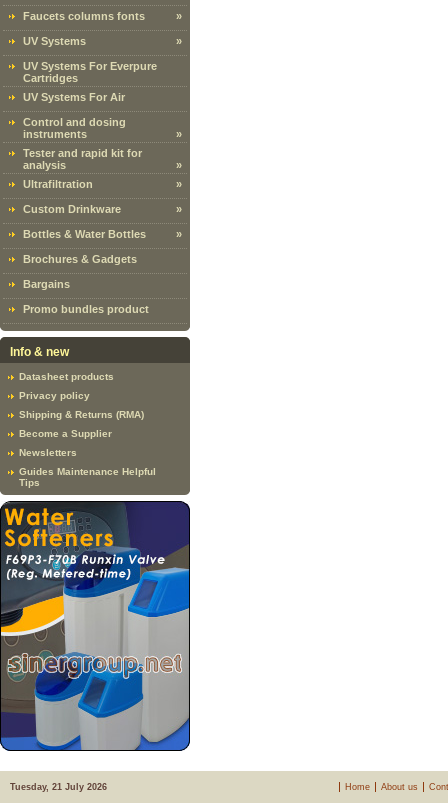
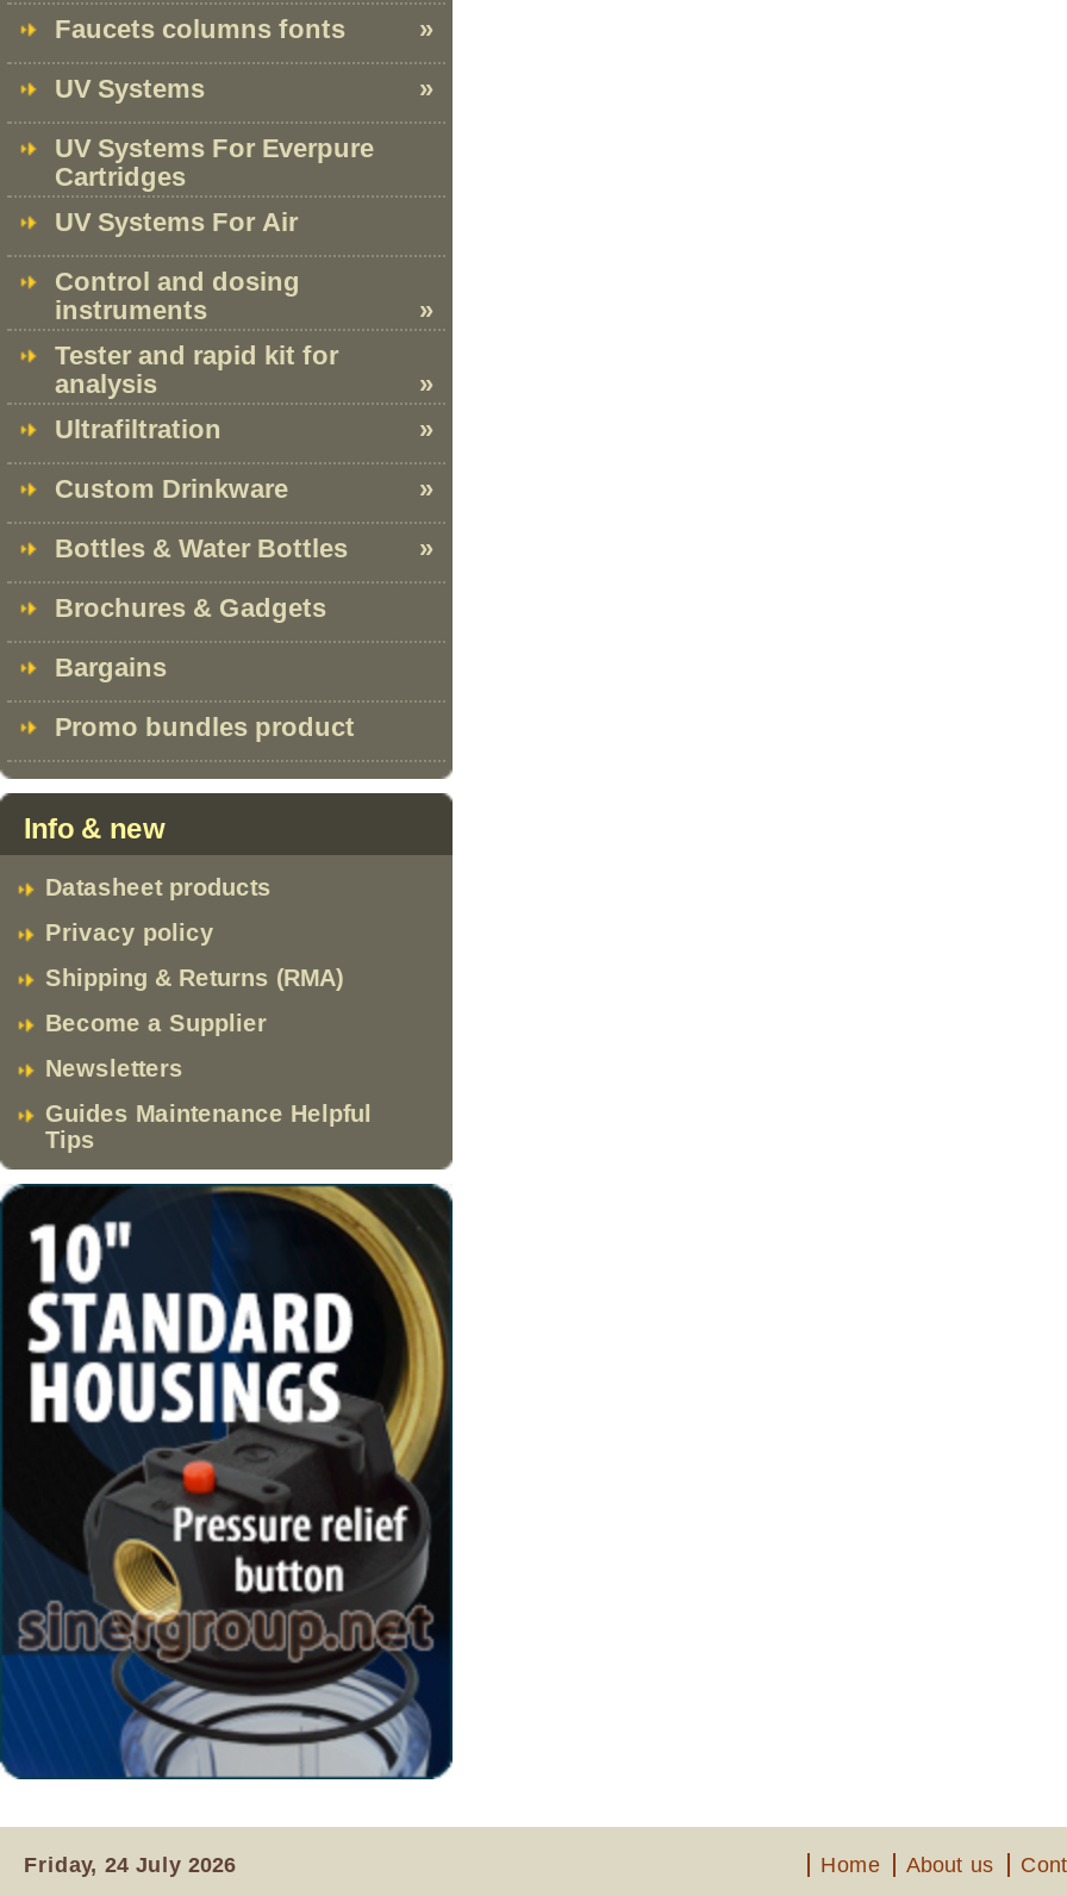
- [image]
- Tuesday, 21 July 2026
+ [image]
+ Friday, 24 July 2026
